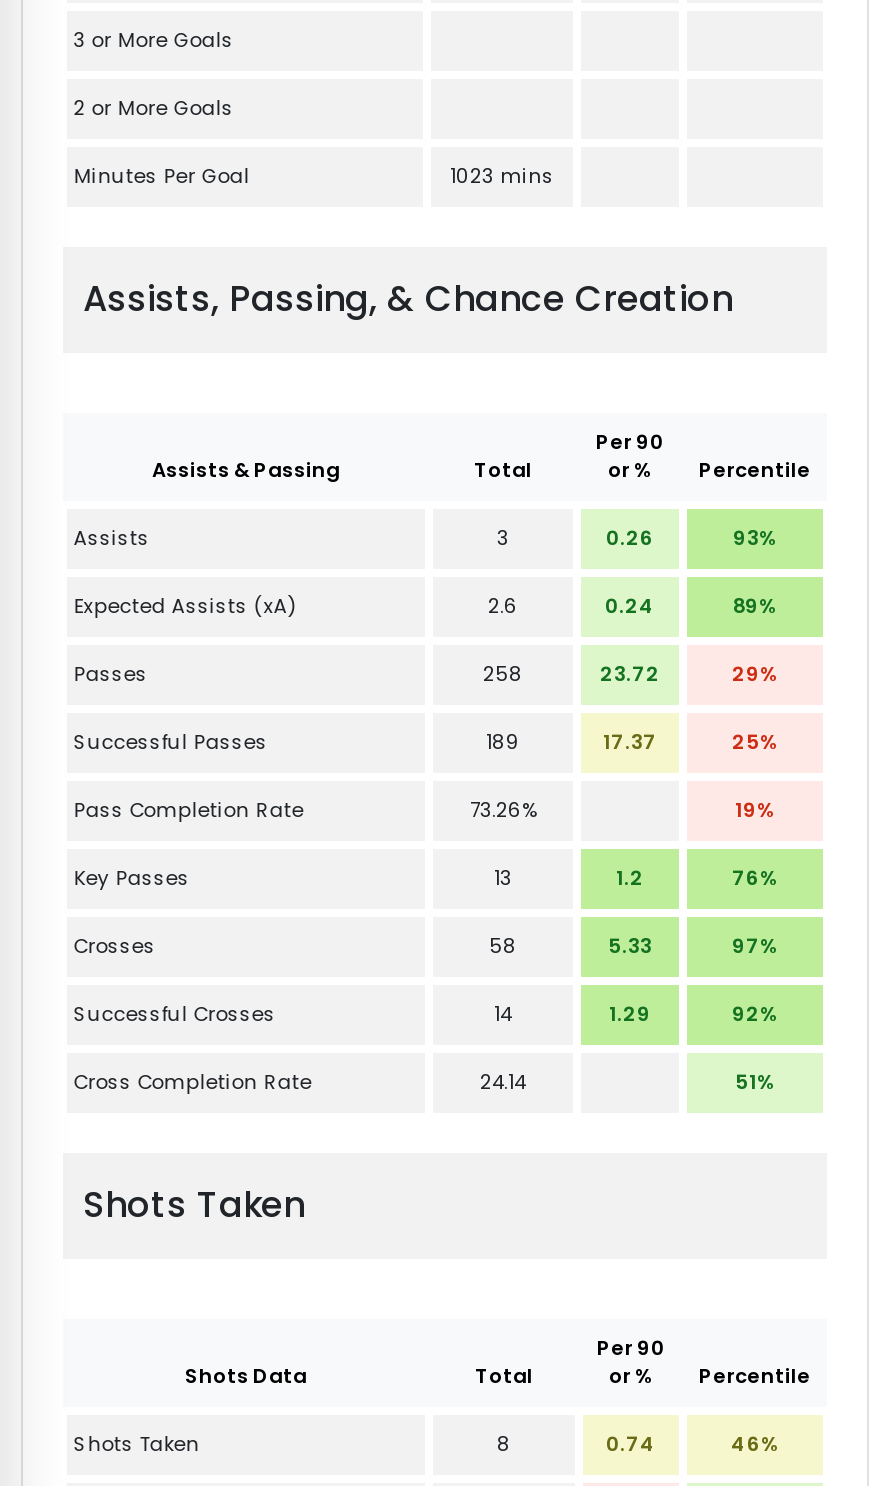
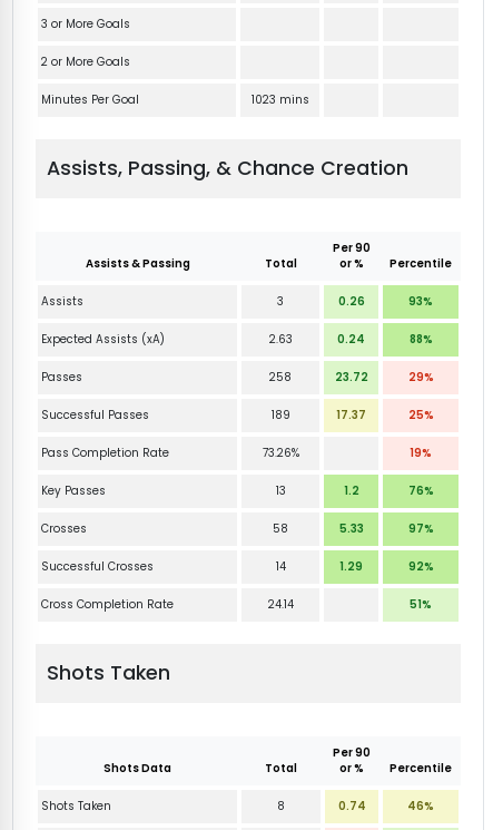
- 2.6
+ 2.63

- 89%
+ 88%
